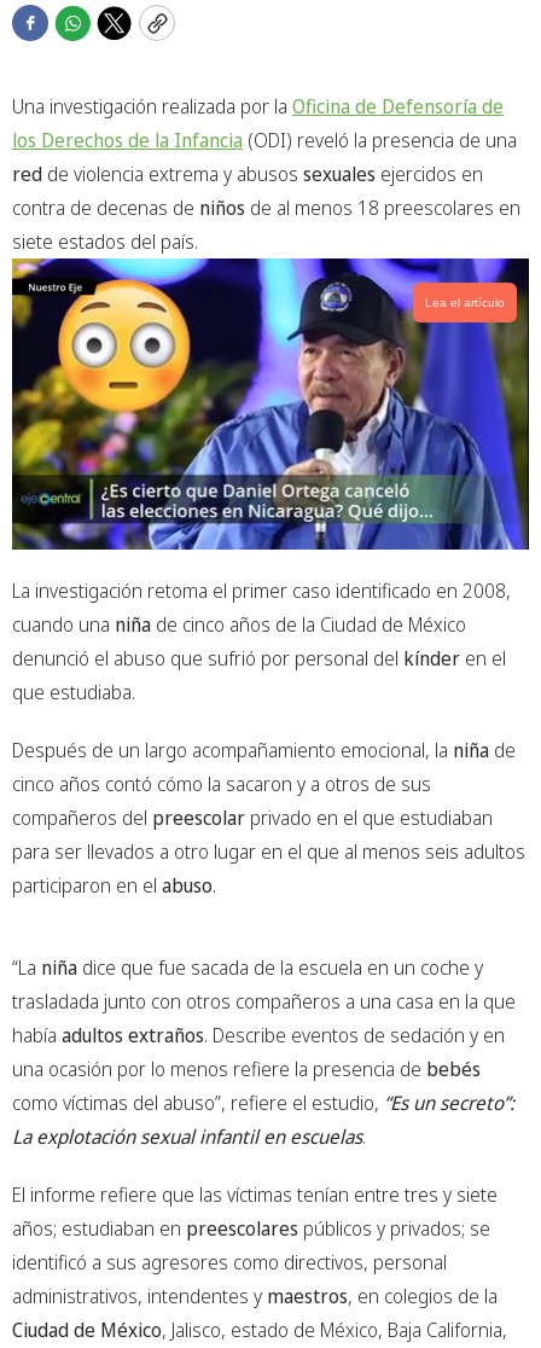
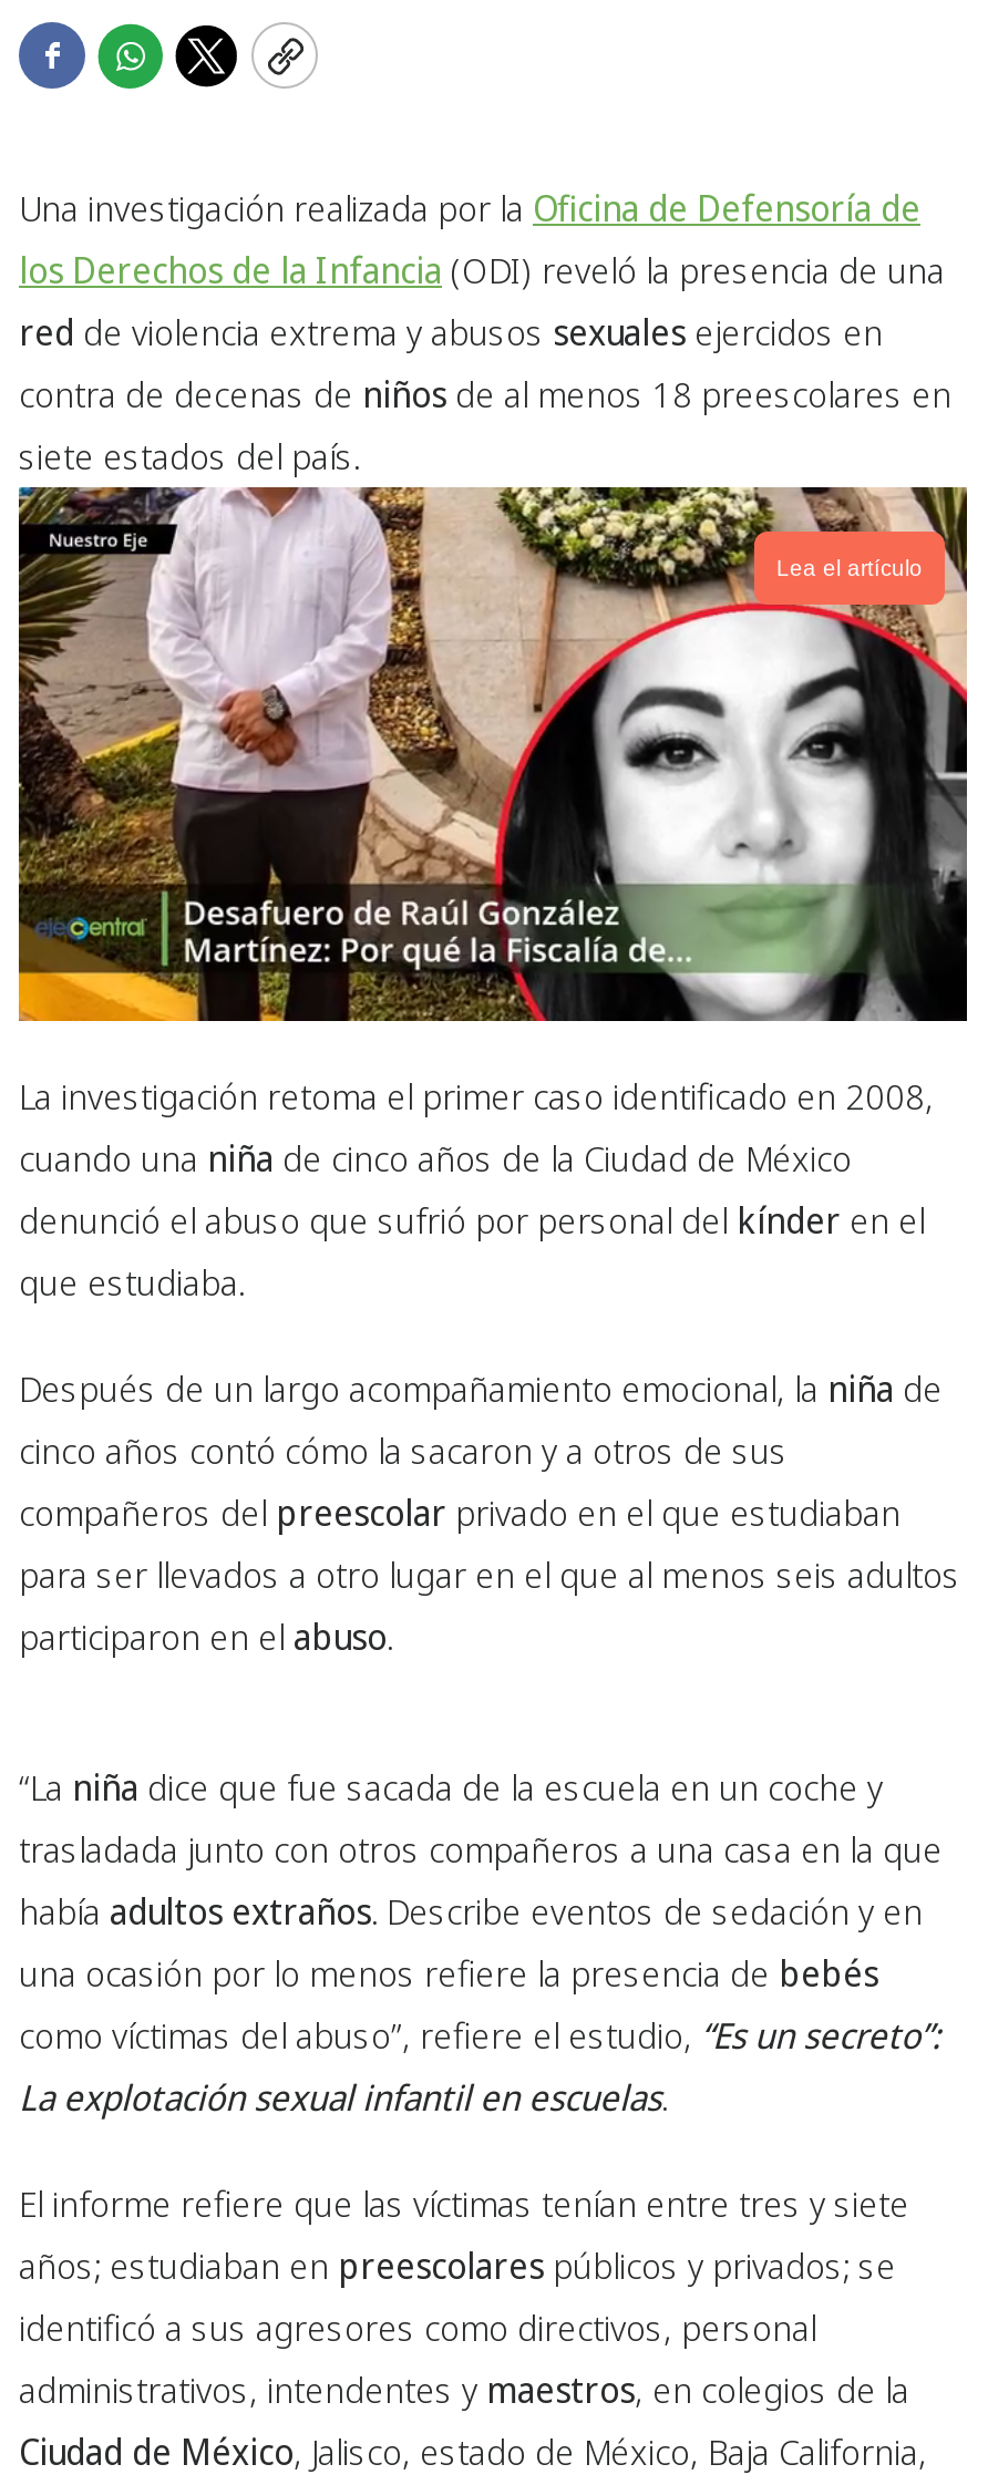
- [image]
+ [image]
